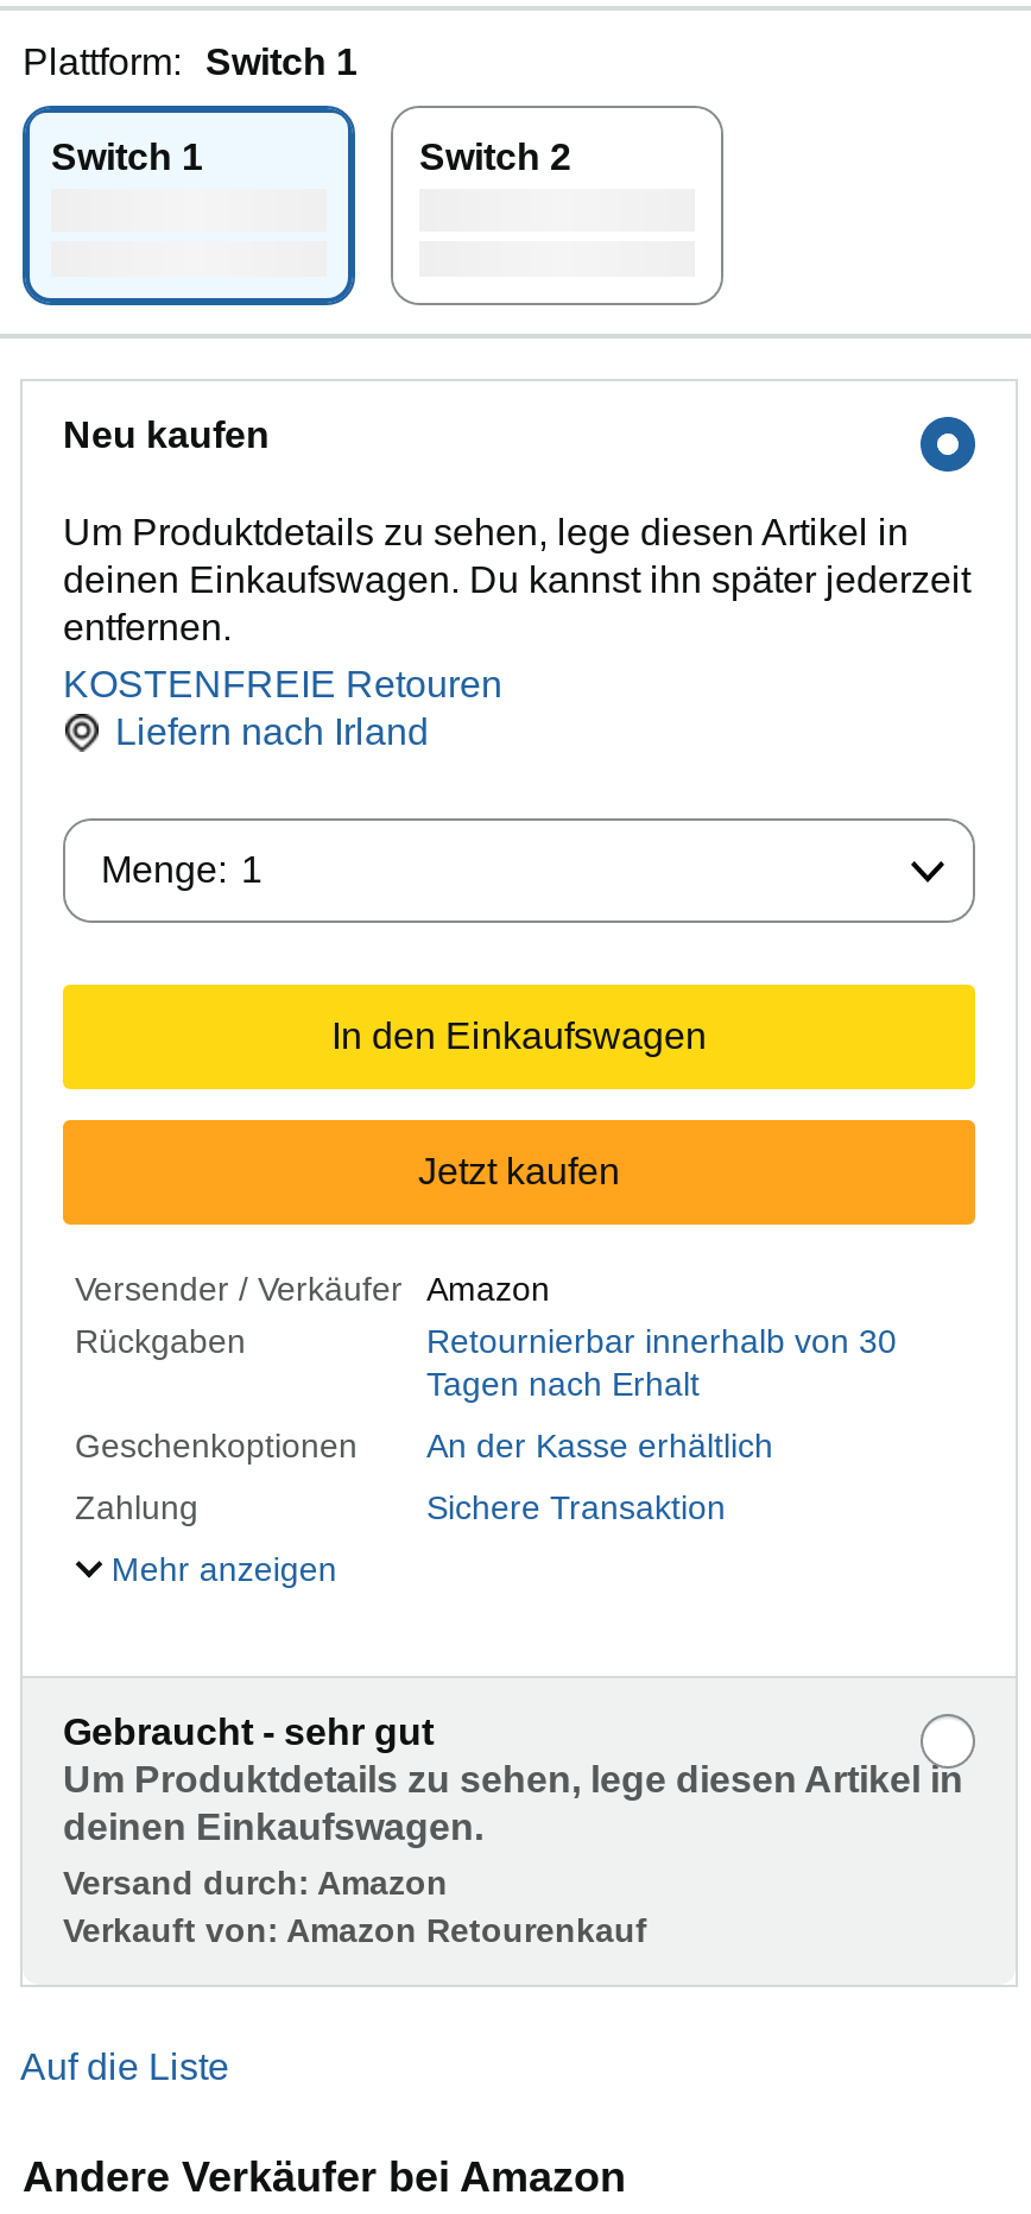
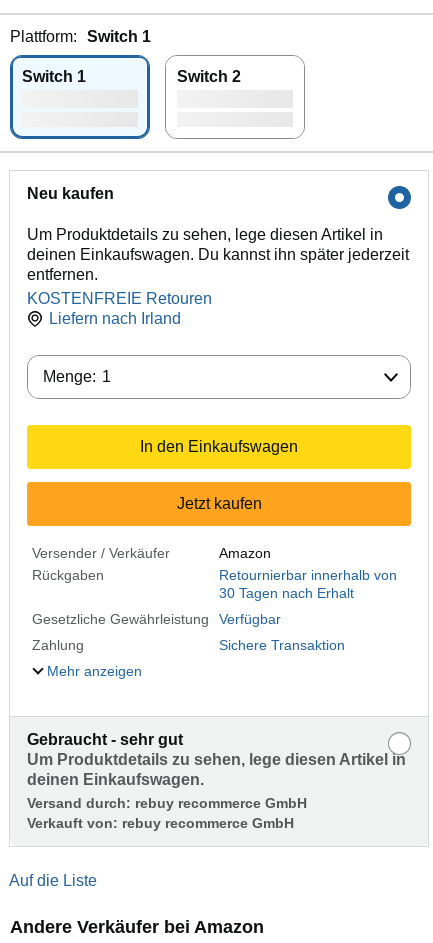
- Geschenkoptionen
- An der Kasse erhältlich
+ Gesetzliche Gewährleistung
+ Verfügbar

- Versand durch: Amazon
- Verkauft von: Amazon Retourenkauf
+ Versand durch: rebuy recommerce GmbH
+ Verkauft von: rebuy recommerce GmbH
